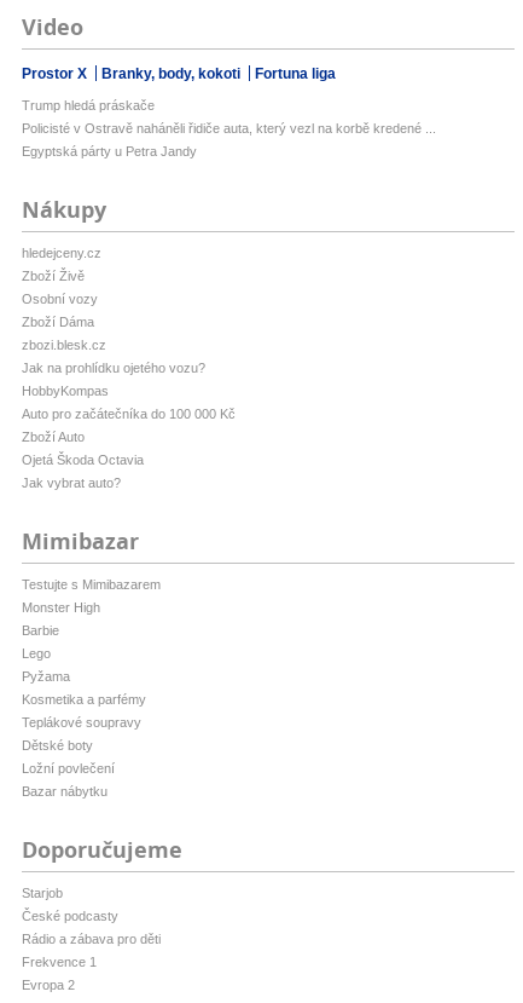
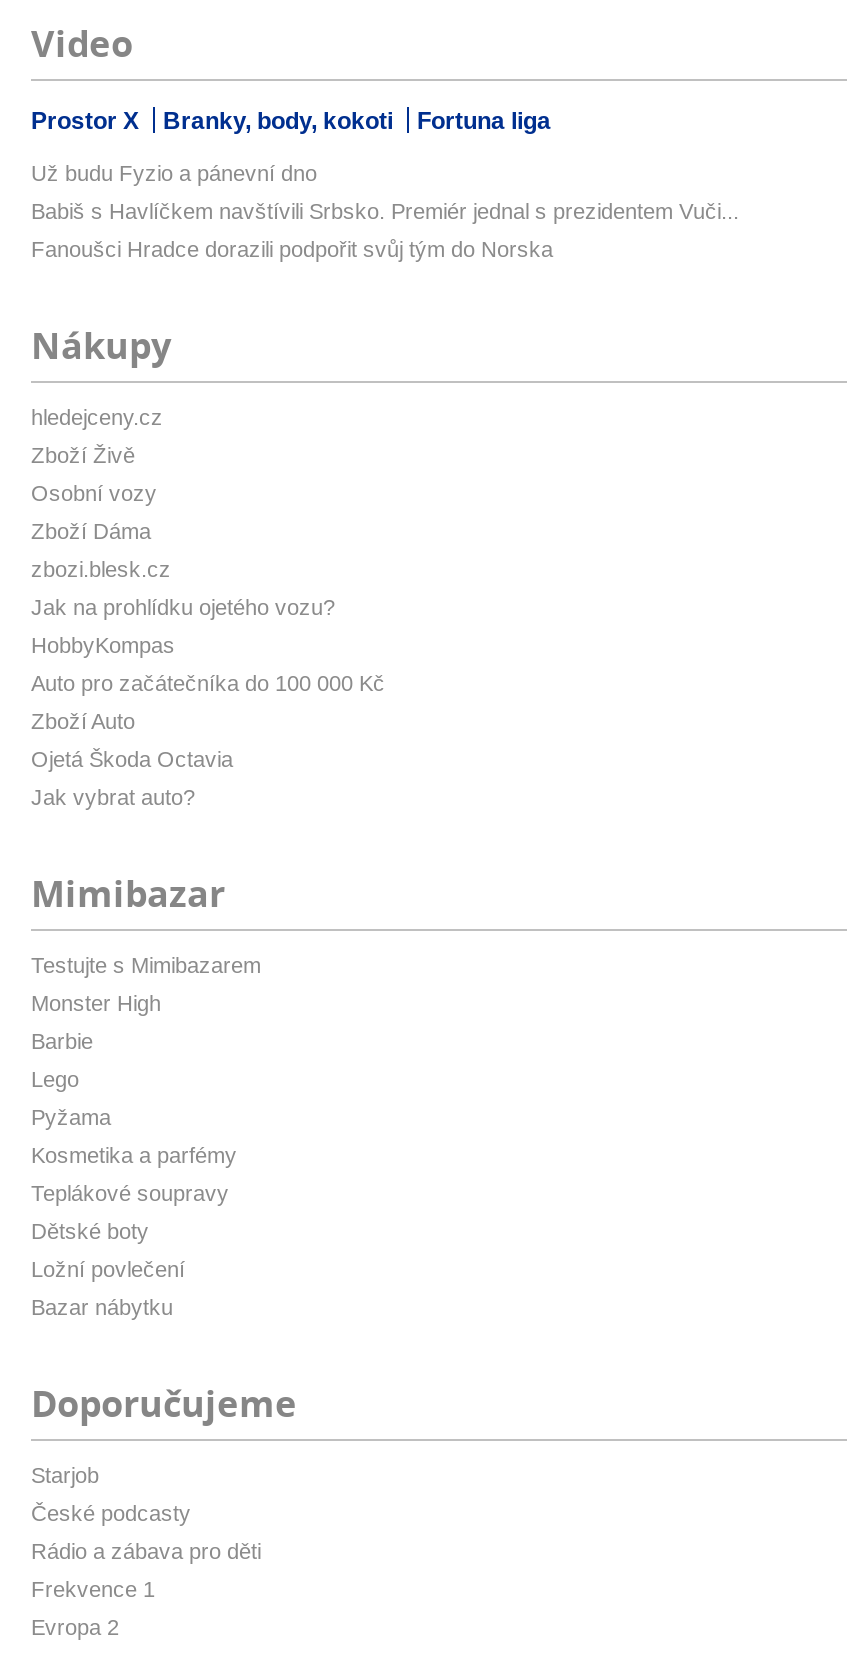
- Trump hledá práskače
+ Už budu Fyzio a pánevní dno

- Policisté v Ostravě naháněli řidiče auta, který vezl na korbě kredené ...
+ Babiš s Havlíčkem navštívili Srbsko. Premiér jednal s prezidentem Vuči...

- Egyptská párty u Petra Jandy
+ Fanoušci Hradce dorazili podpořit svůj tým do Norska
